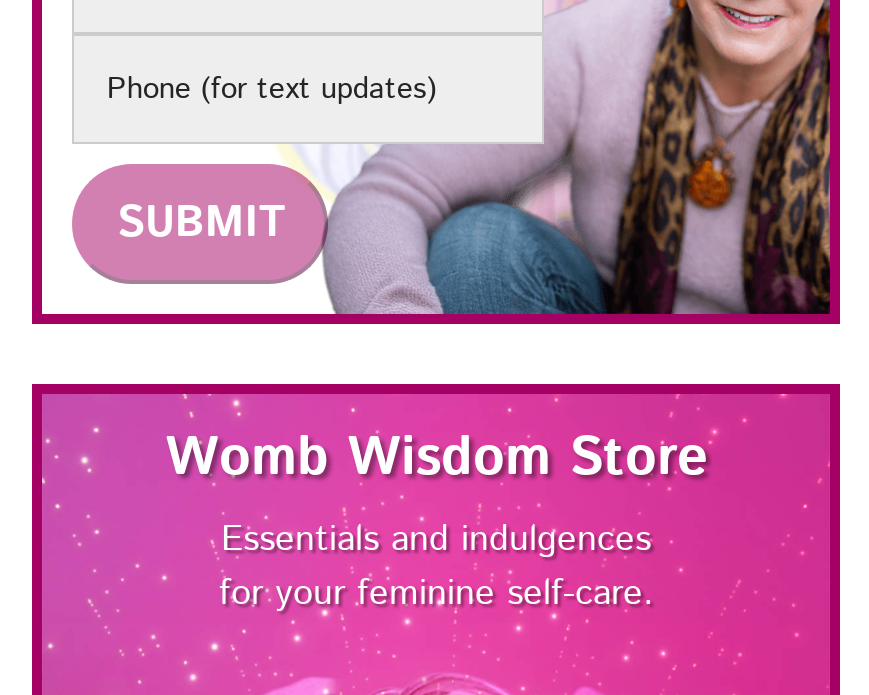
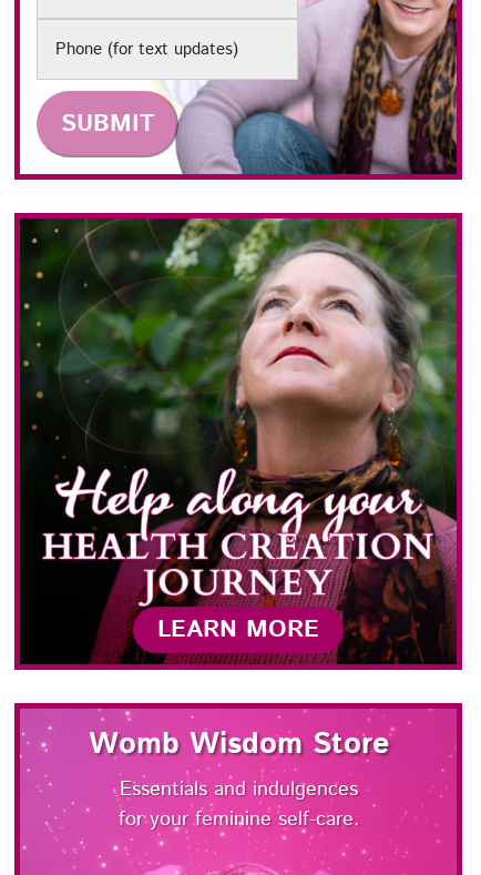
+ [image]
+ LEARN MORE
